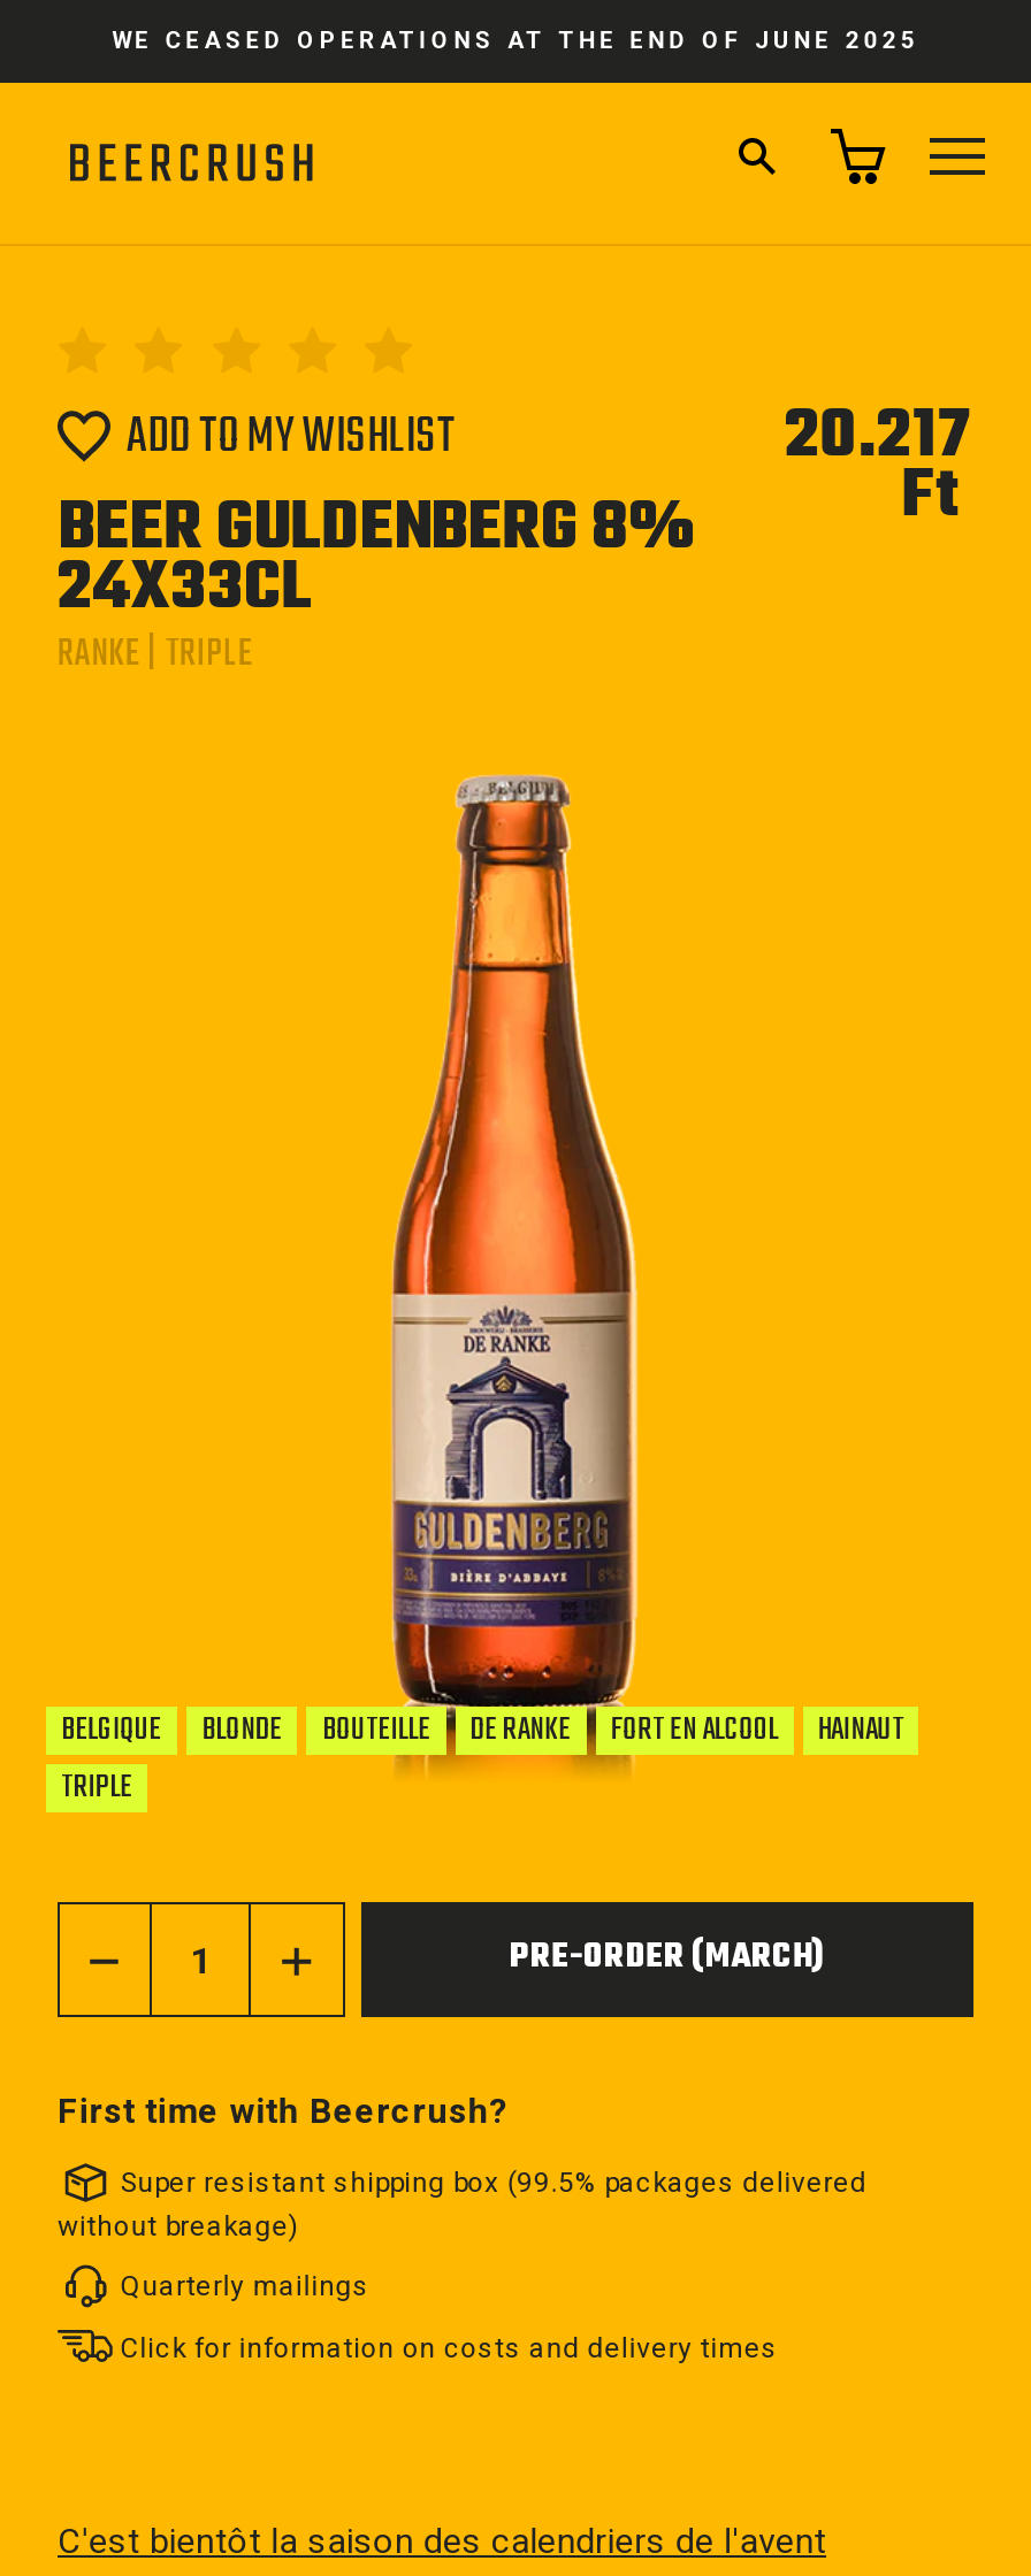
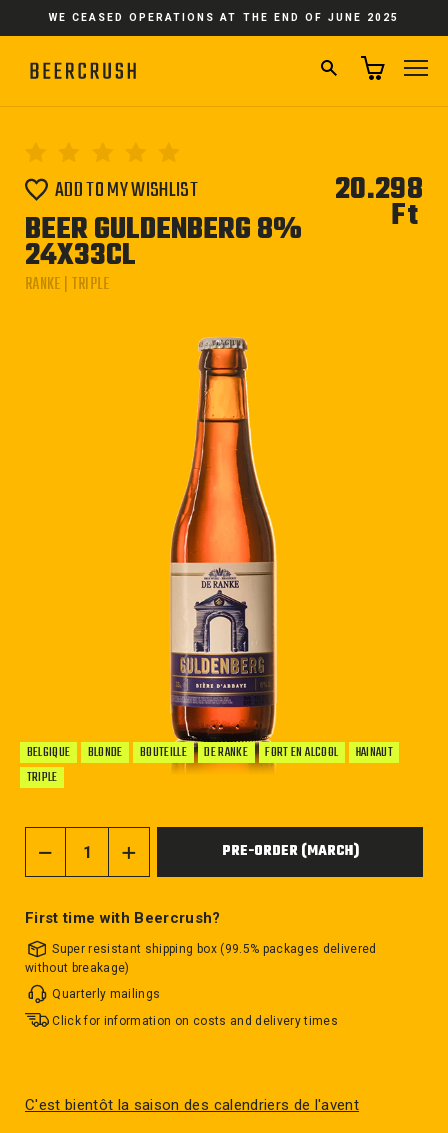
- 20.217
+ 20.298
